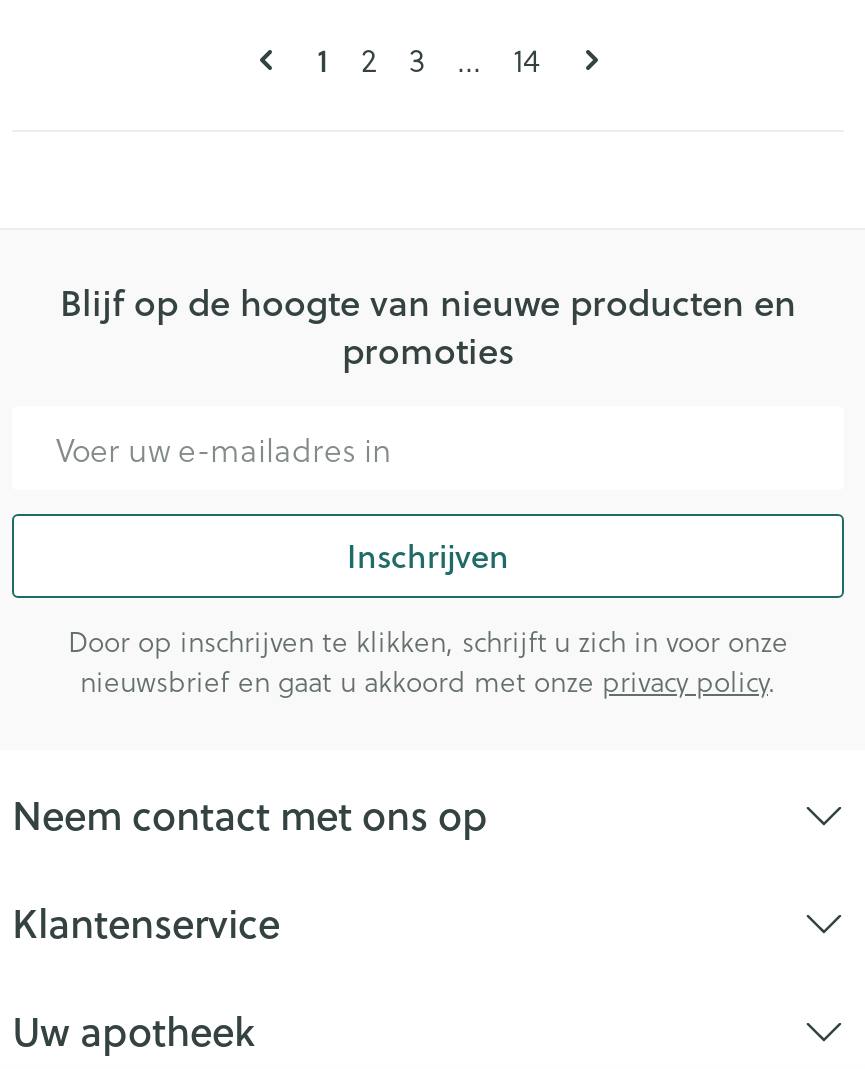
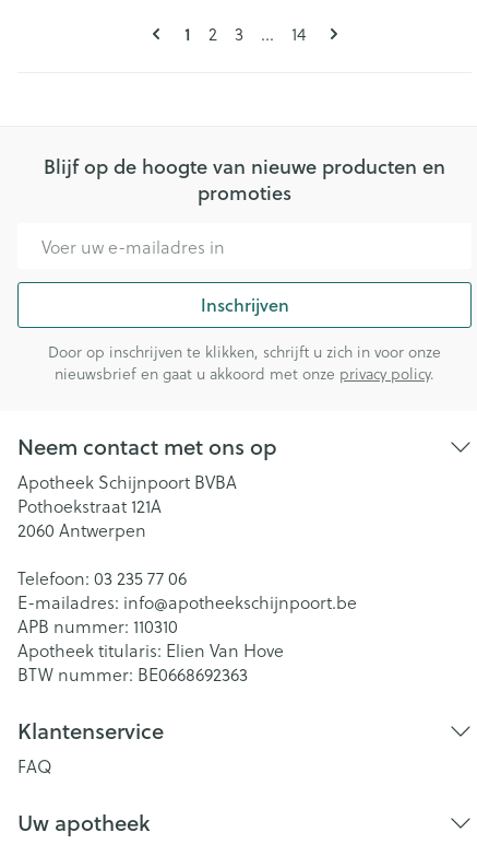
+ Apotheek Schijnpoort BVBA
+ Pothoekstraat 121A
+ 2060 Antwerpen
+ Telefoon: 03 235 77 06
+ E-mailadres: info@apotheekschijnpoort.be
+ APB nummer: 110310
+ Apotheek titularis: Elien Van Hove
+ BTW nummer: BE0668692363

+ FAQ
